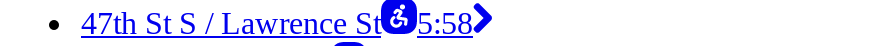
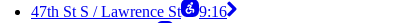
- 47th St S / Lawrence St 5:58
+ 47th St S / Lawrence St 9:16
